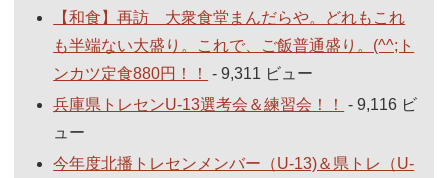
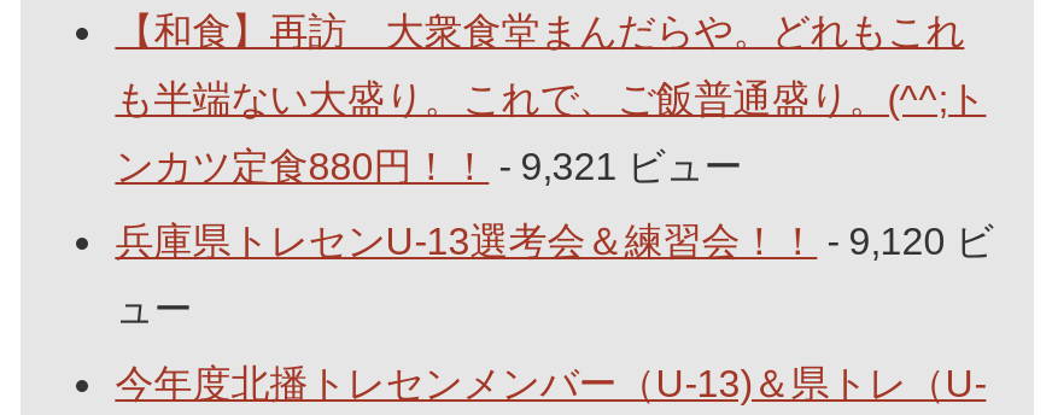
- ンカツ定食880円！！- 9,311 ビュー
+ ンカツ定食880円！！- 9,321 ビュー

- 兵庫県トレセンU-13選考会＆練習会！！- 9,116 ビ
+ 兵庫県トレセンU-13選考会＆練習会！！- 9,120 ビ
